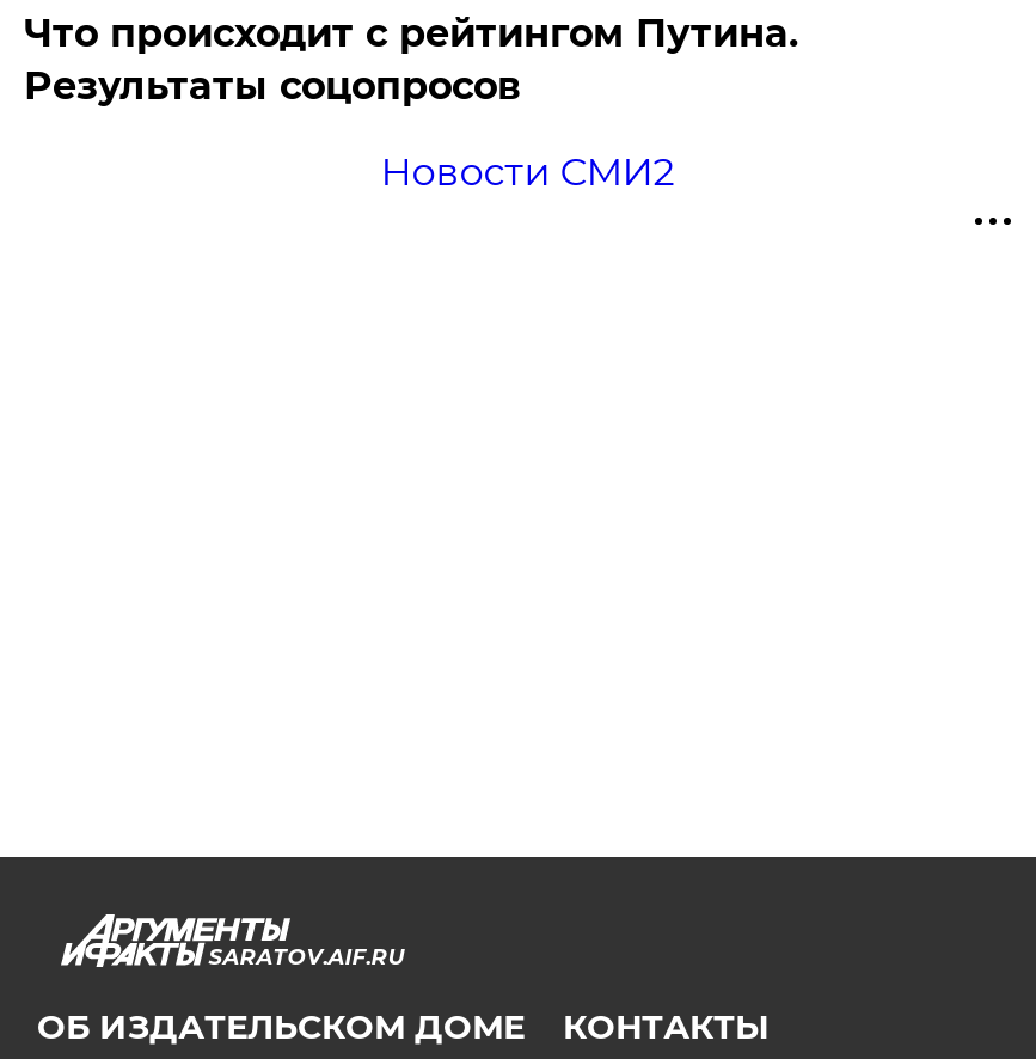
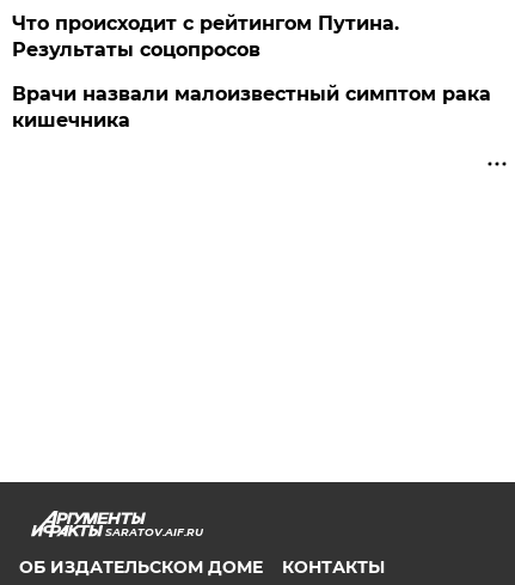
- Новости СМИ2
+ Врачи назвали малоизвестный симптом рака
+ кишечника
